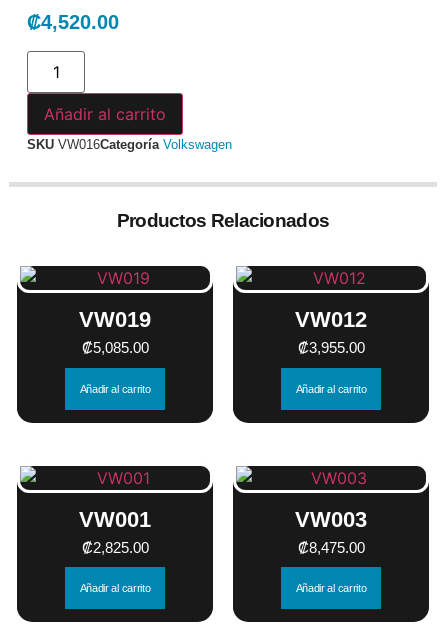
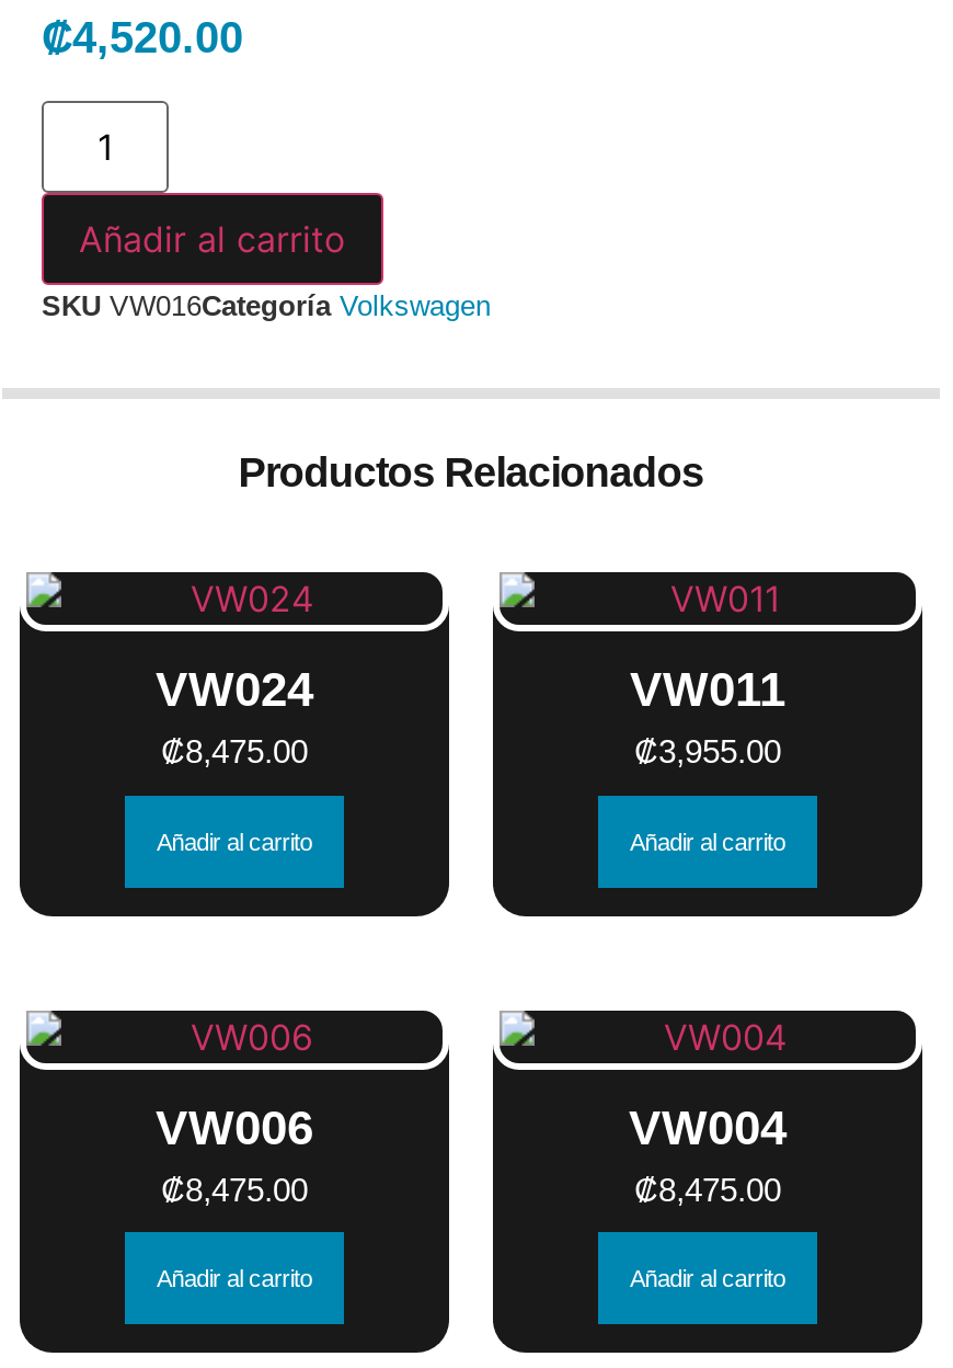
- VW019
- ₡5,085.00
+ VW024
+ ₡8,475.00

- VW012
+ VW011

- VW001
- ₡2,825.00
+ VW006
+ ₡8,475.00

- VW003
+ VW004
